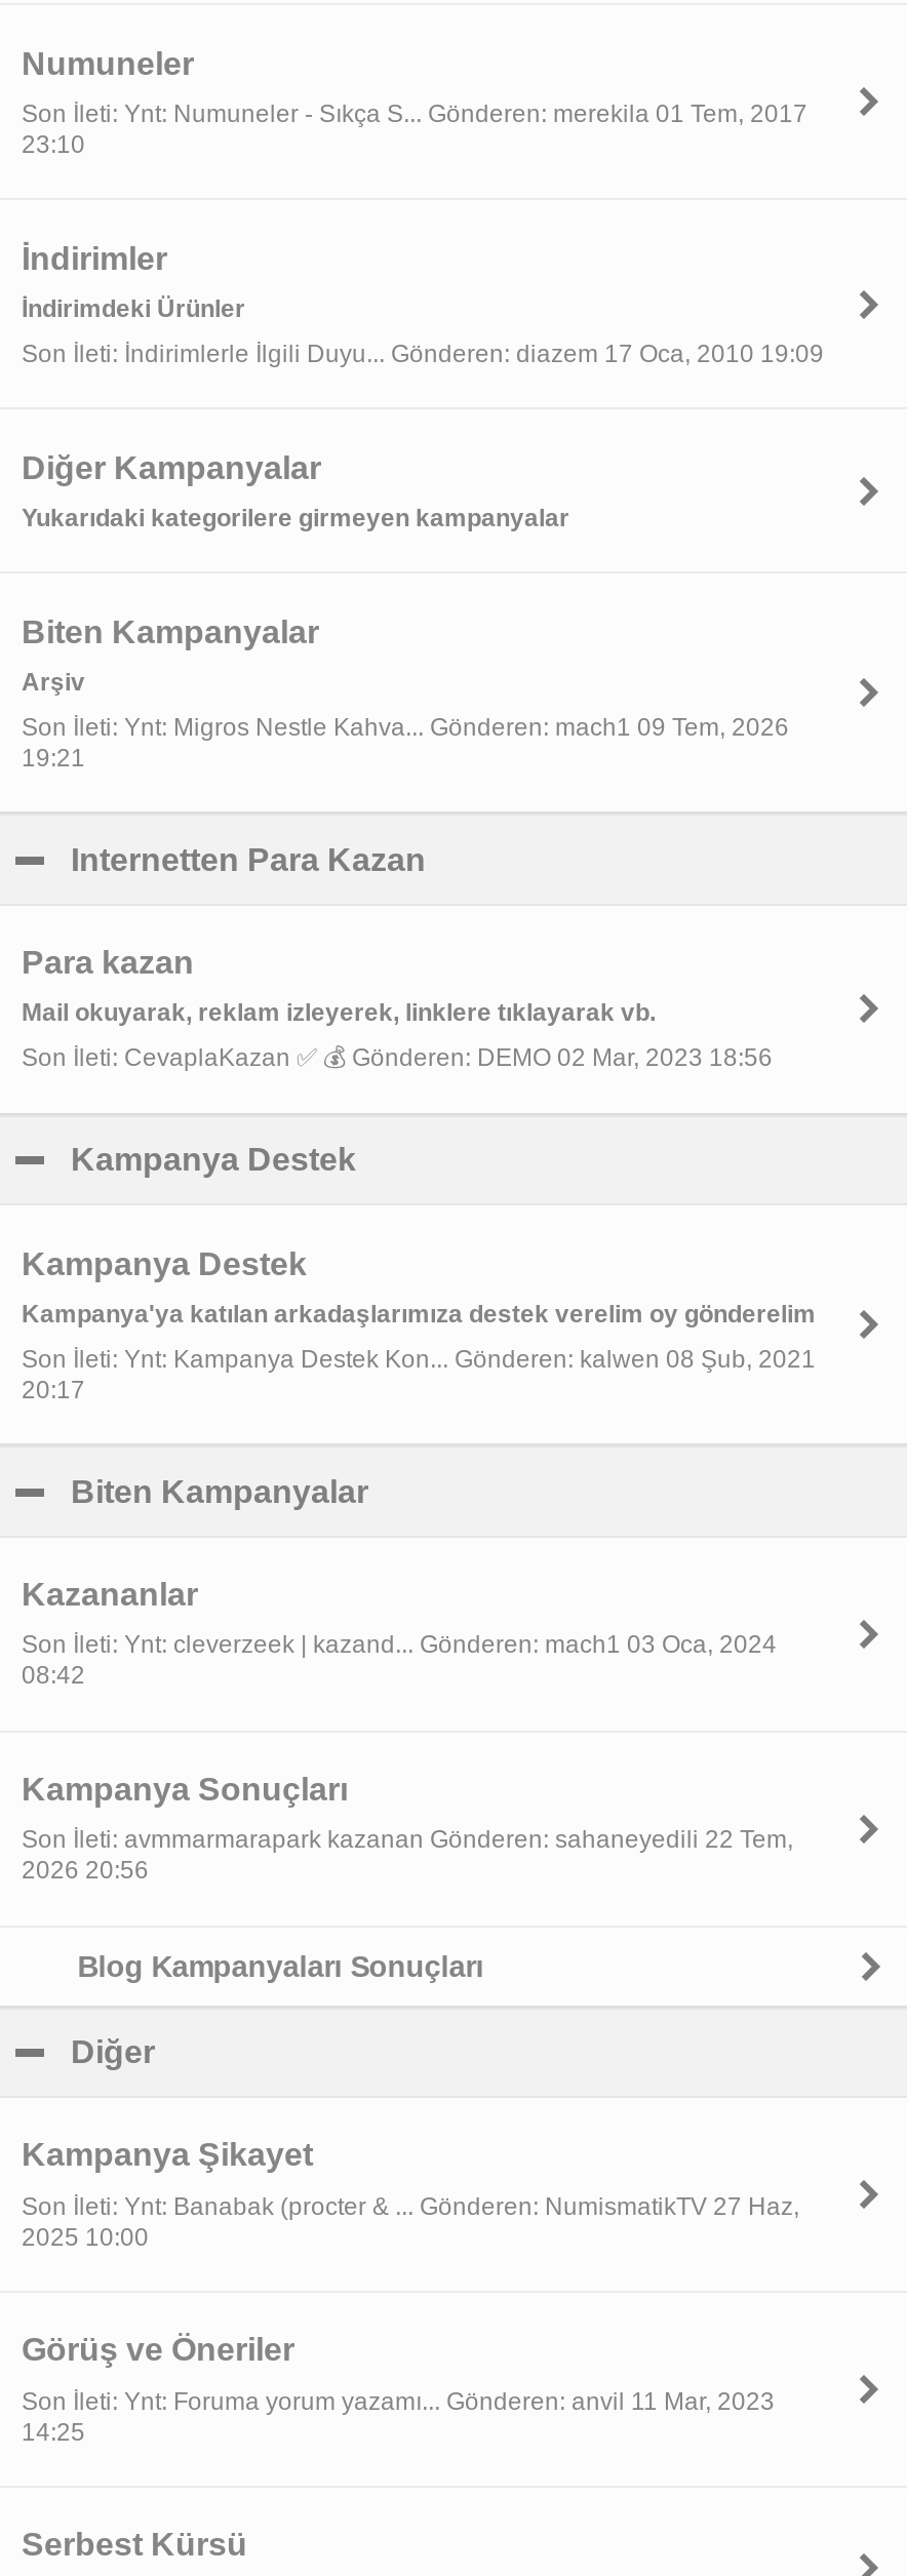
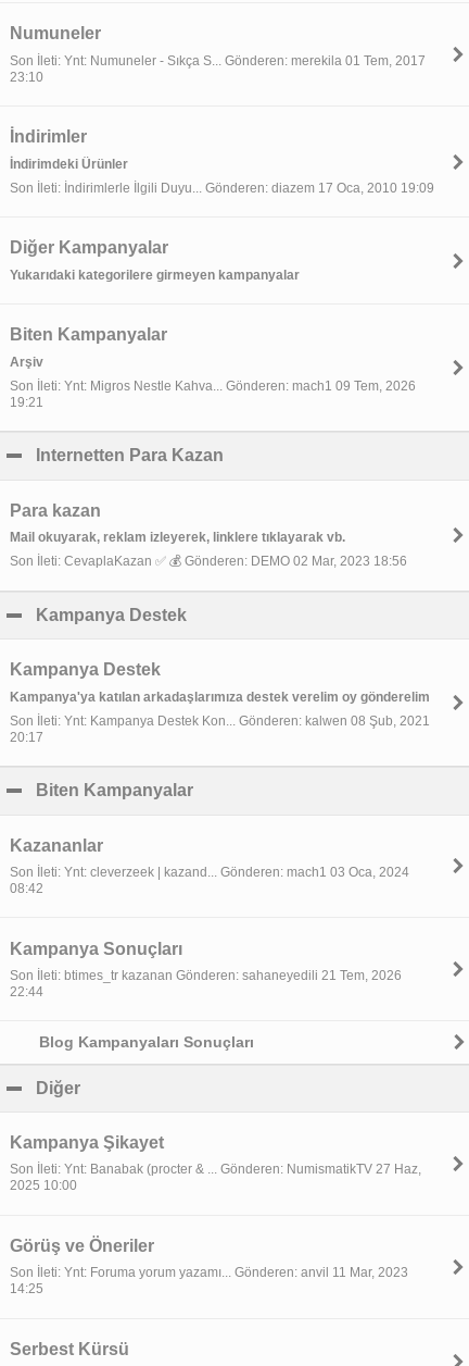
- Son İleti: avmmarmarapark kazanan Gönderen: sahaneyedili 22 Tem,
- 2026 20:56
+ Son İleti: btimes_tr kazanan Gönderen: sahaneyedili 21 Tem, 2026
+ 22:44
